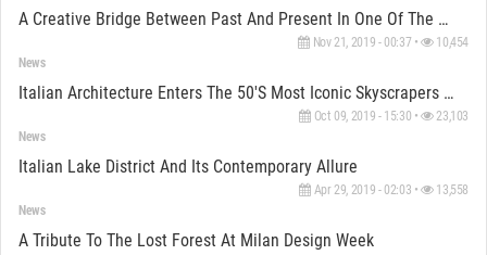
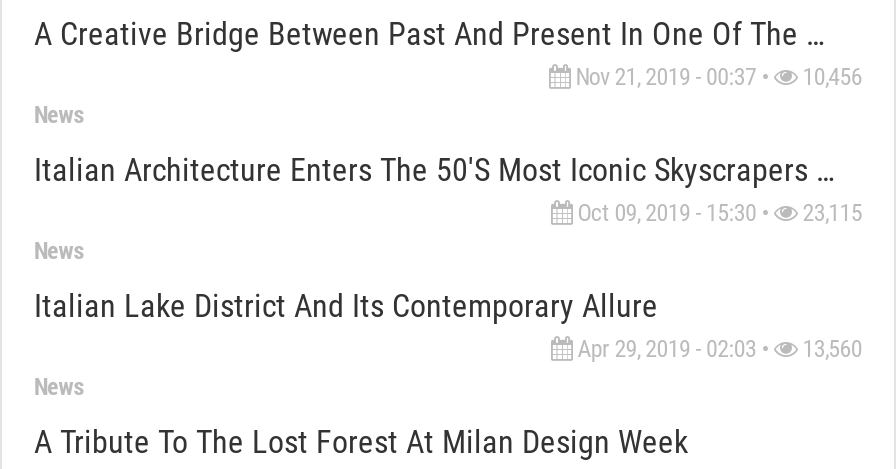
- Nov 21, 2019 - 00:37 • 10,454
+ Nov 21, 2019 - 00:37 • 10,456

- Oct 09, 2019 - 15:30 • 23,103
+ Oct 09, 2019 - 15:30 • 23,115

- Apr 29, 2019 - 02:03 • 13,558
+ Apr 29, 2019 - 02:03 • 13,560
